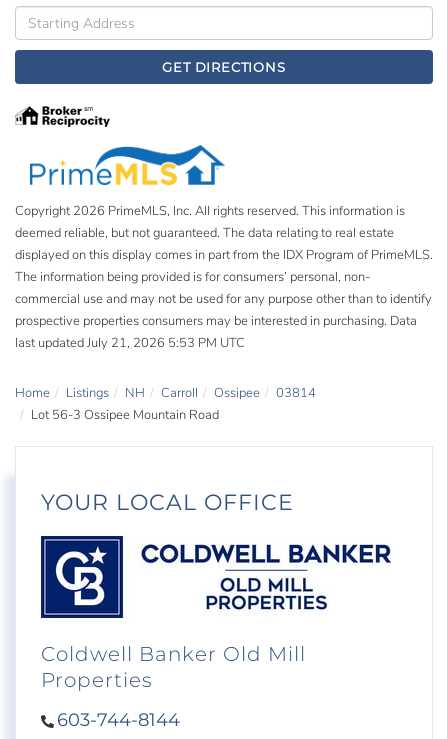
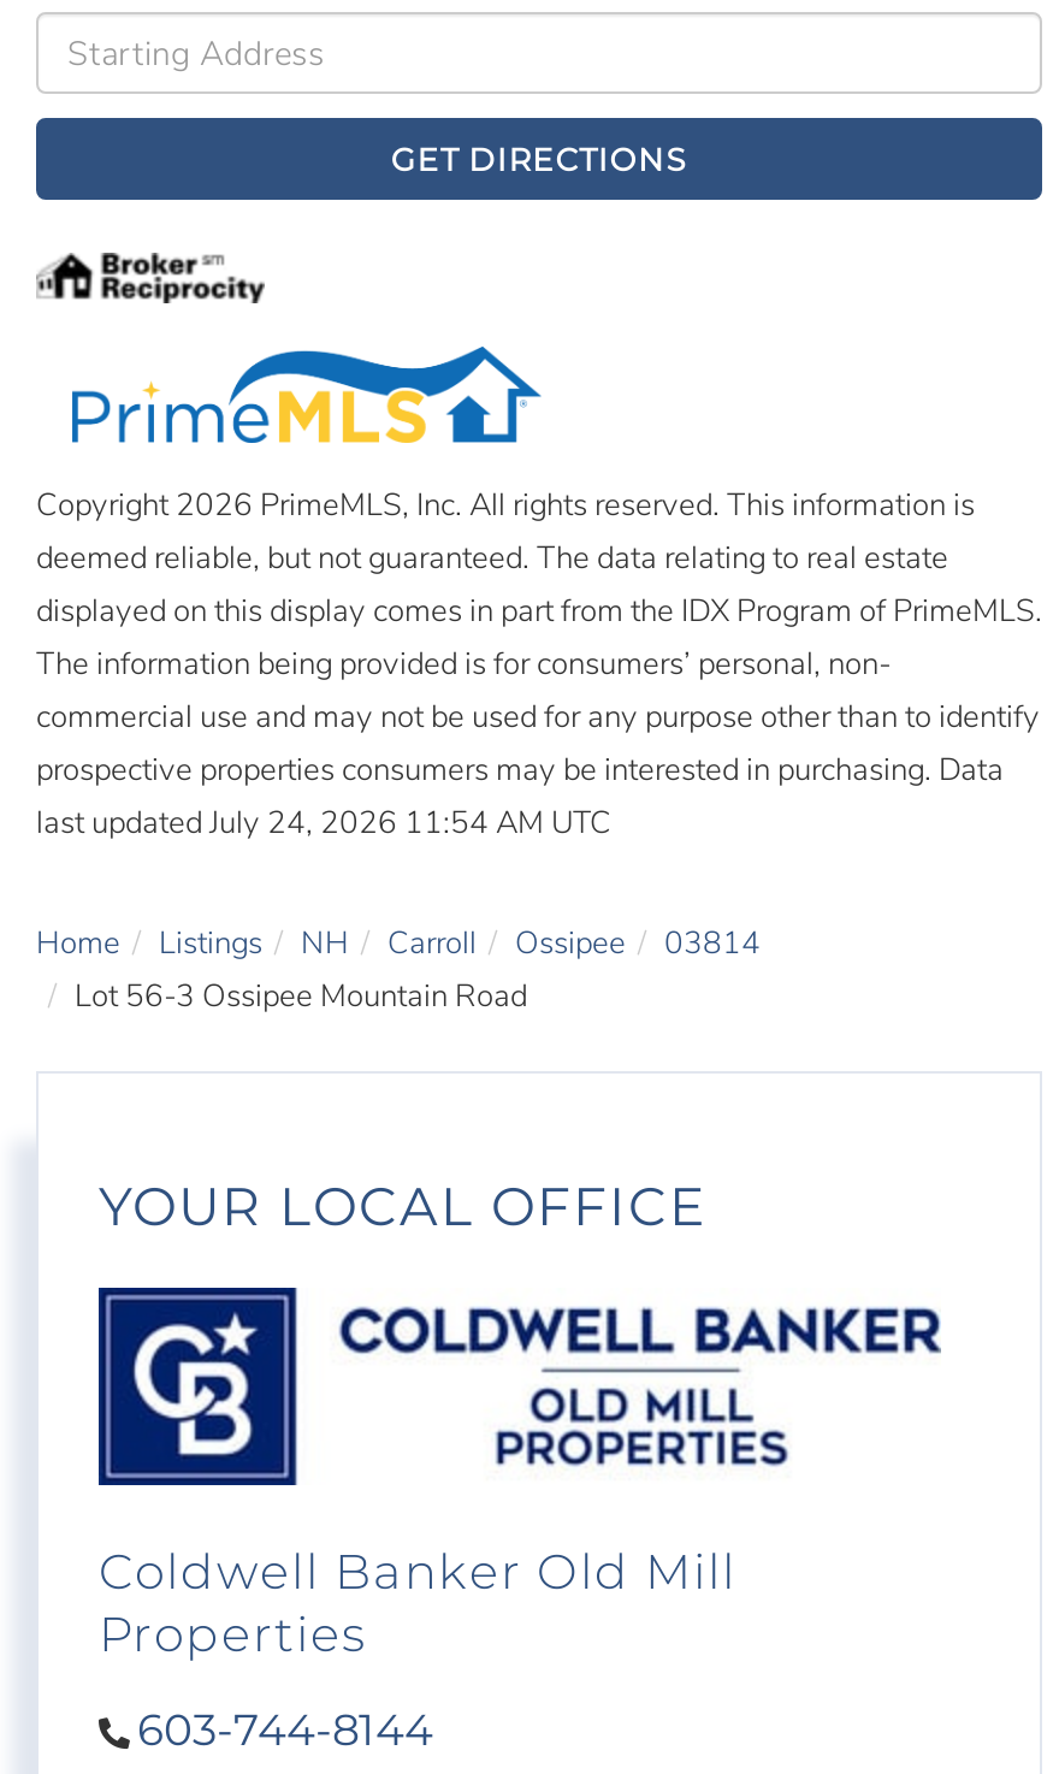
- last updated July 21, 2026 5:53 PM UTC
+ last updated July 24, 2026 11:54 AM UTC
